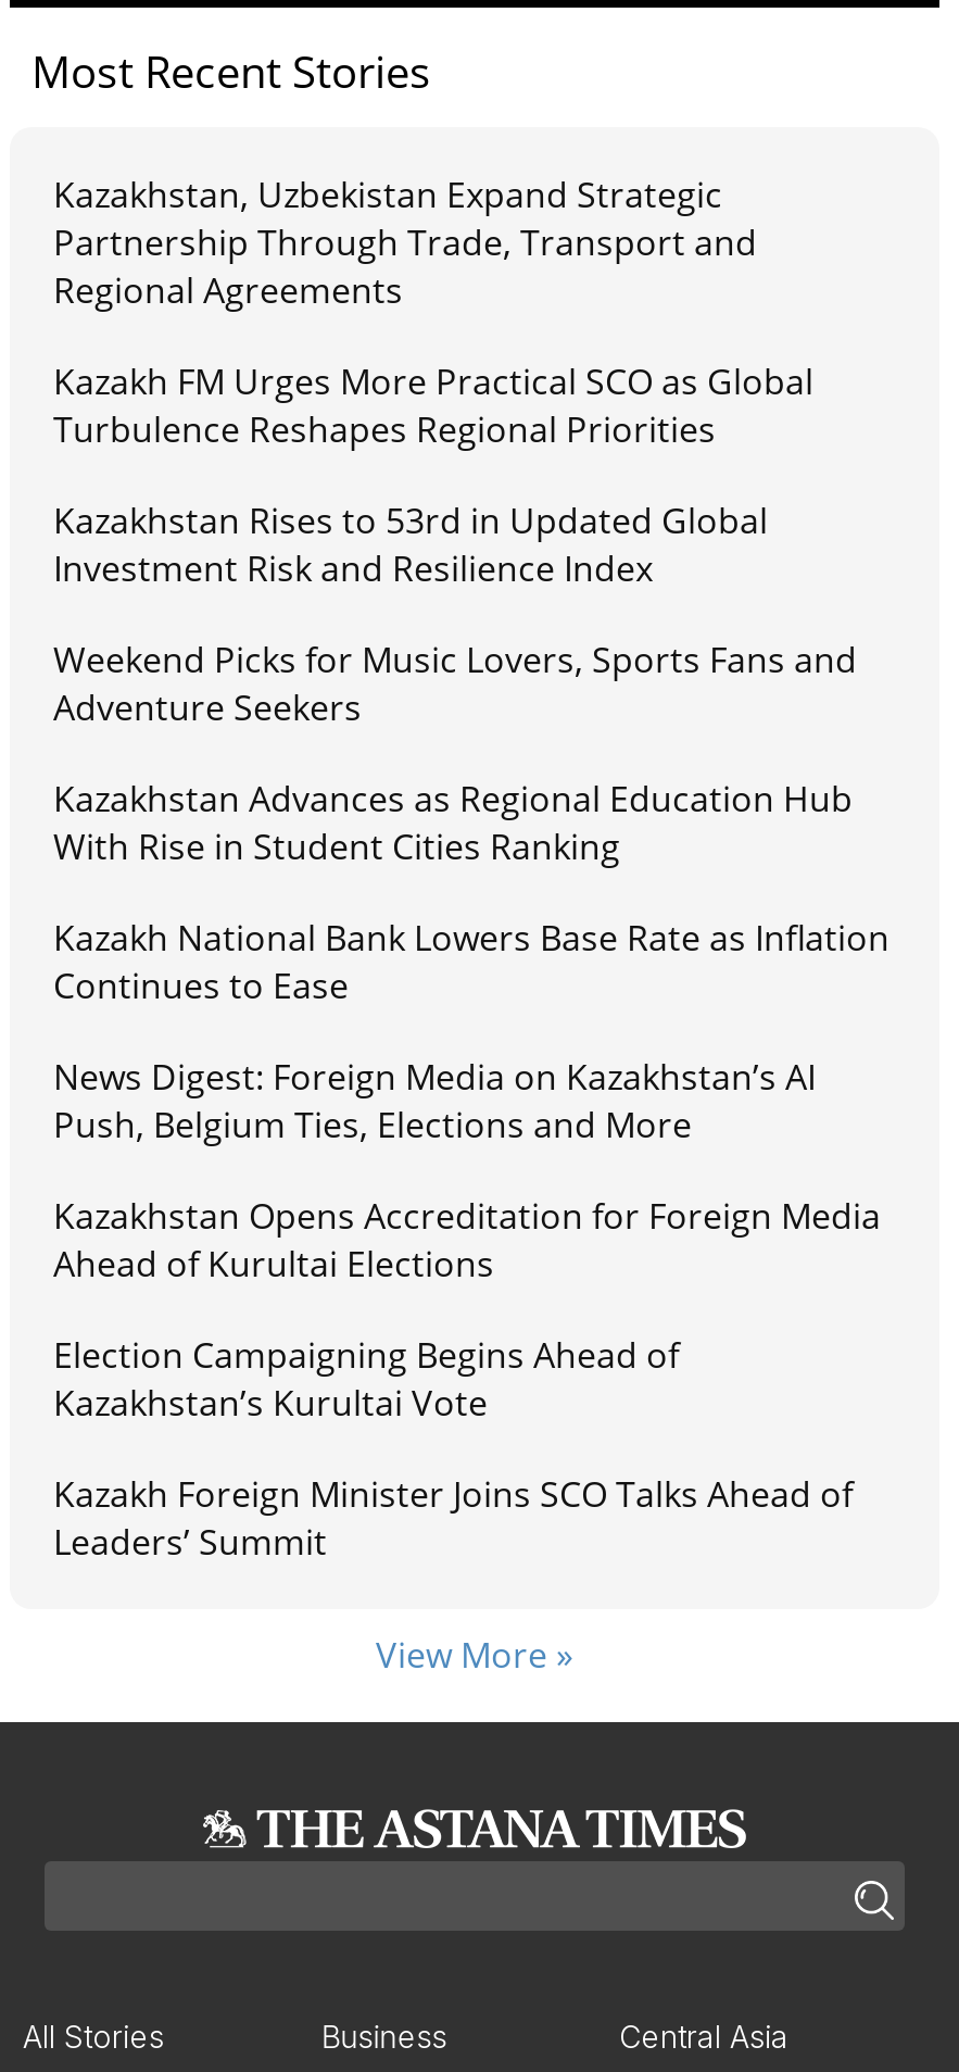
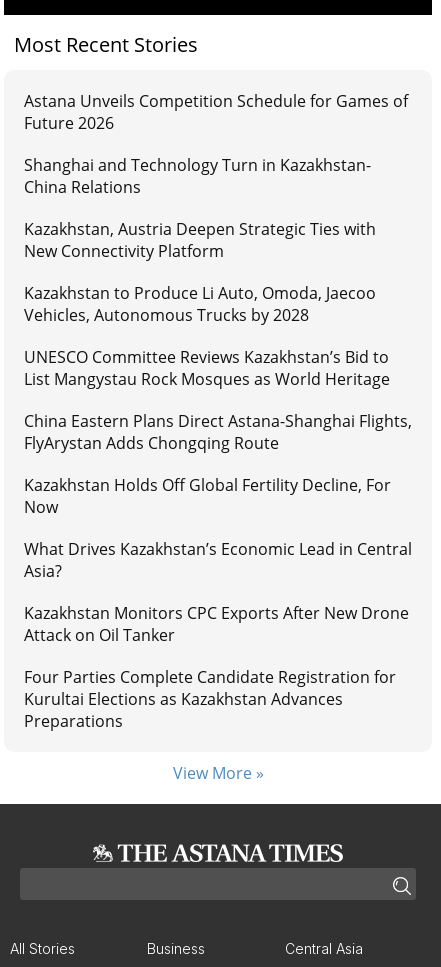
- Kazakhstan, Uzbekistan Expand Strategic
- Partnership Through Trade, Transport and
- Regional Agreements
+ Astana Unveils Competition Schedule for Games of
+ Future 2026

- Kazakh FM Urges More Practical SCO as Global
- Turbulence Reshapes Regional Priorities
+ Shanghai and Technology Turn in Kazakhstan-
+ China Relations

- Kazakhstan Rises to 53rd in Updated Global
- Investment Risk and Resilience Index
+ Kazakhstan, Austria Deepen Strategic Ties with
+ New Connectivity Platform

- Weekend Picks for Music Lovers, Sports Fans and
- Adventure Seekers
+ Kazakhstan to Produce Li Auto, Omoda, Jaecoo
+ Vehicles, Autonomous Trucks by 2028

- Kazakhstan Advances as Regional Education Hub
- With Rise in Student Cities Ranking
+ UNESCO Committee Reviews Kazakhstan’s Bid to
+ List Mangystau Rock Mosques as World Heritage

- Kazakh National Bank Lowers Base Rate as Inflation
- Continues to Ease
+ China Eastern Plans Direct Astana-Shanghai Flights,
+ FlyArystan Adds Chongqing Route

- News Digest: Foreign Media on Kazakhstan’s AI
- Push, Belgium Ties, Elections and More
+ Kazakhstan Holds Off Global Fertility Decline, For
+ Now

- Kazakhstan Opens Accreditation for Foreign Media
- Ahead of Kurultai Elections
+ What Drives Kazakhstan’s Economic Lead in Central
+ Asia?

- Election Campaigning Begins Ahead of
- Kazakhstan’s Kurultai Vote
+ Kazakhstan Monitors CPC Exports After New Drone
+ Attack on Oil Tanker

- Kazakh Foreign Minister Joins SCO Talks Ahead of
- Leaders’ Summit
+ Four Parties Complete Candidate Registration for
+ Kurultai Elections as Kazakhstan Advances
+ Preparations
